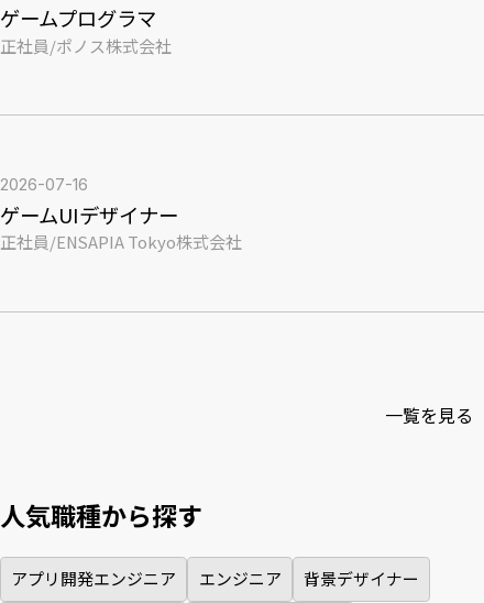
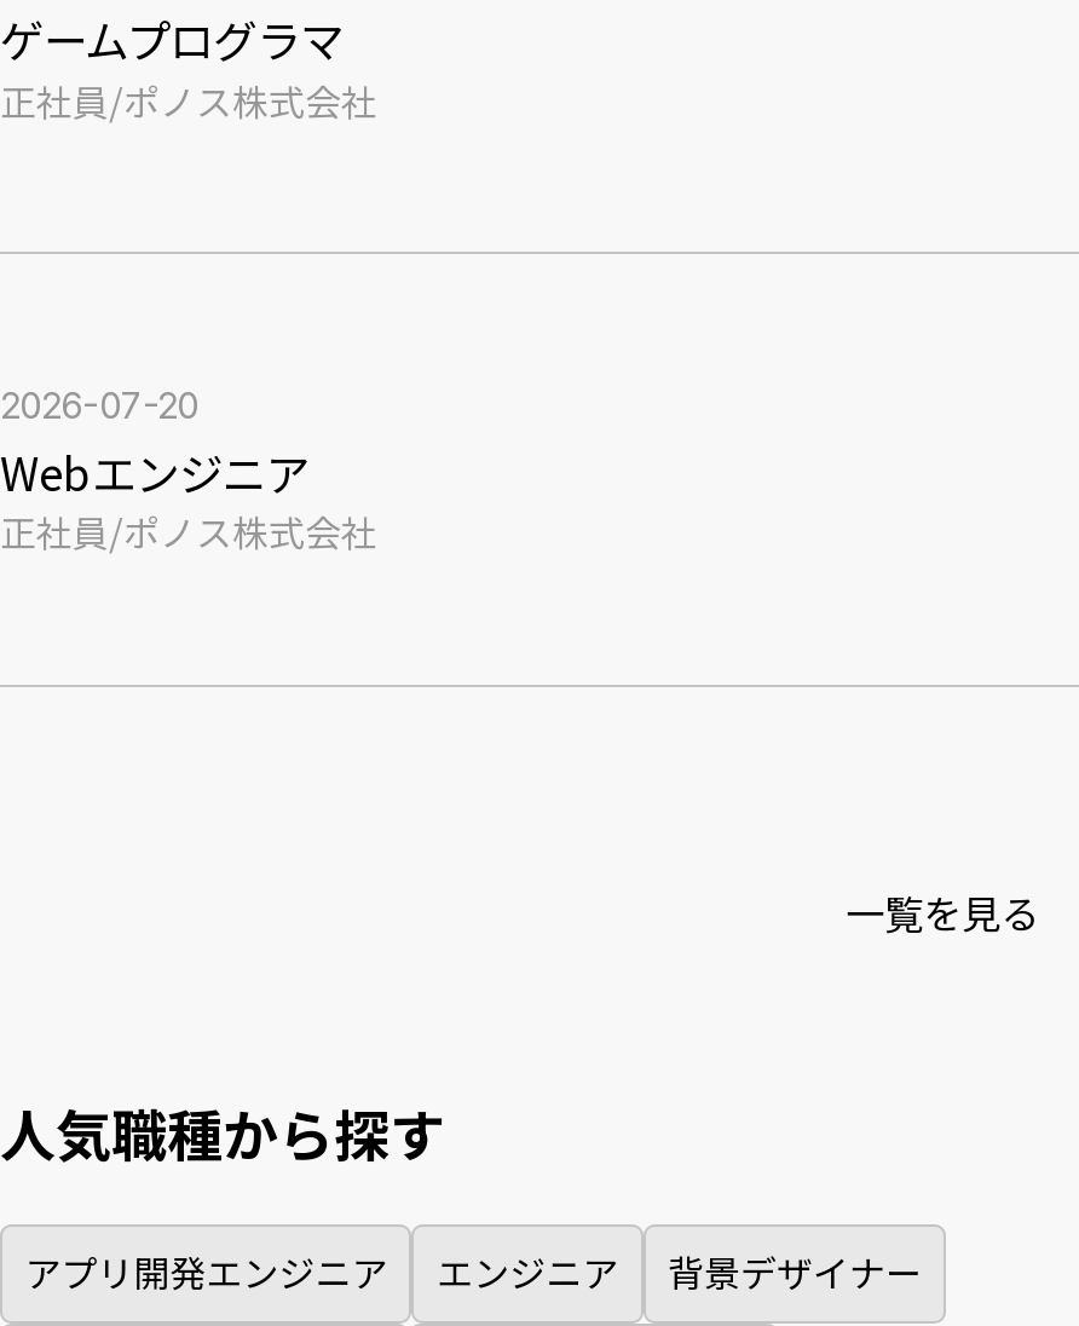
- 2026-07-16
- ゲームUIデザイナー
- 正社員/ENSAPIA Tokyo株式会社
+ 2026-07-20
+ Webエンジニア
+ 正社員/ポノス株式会社
